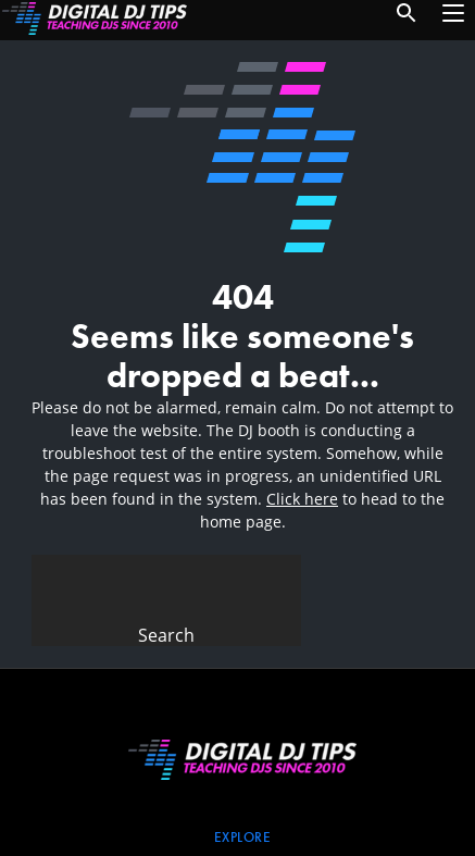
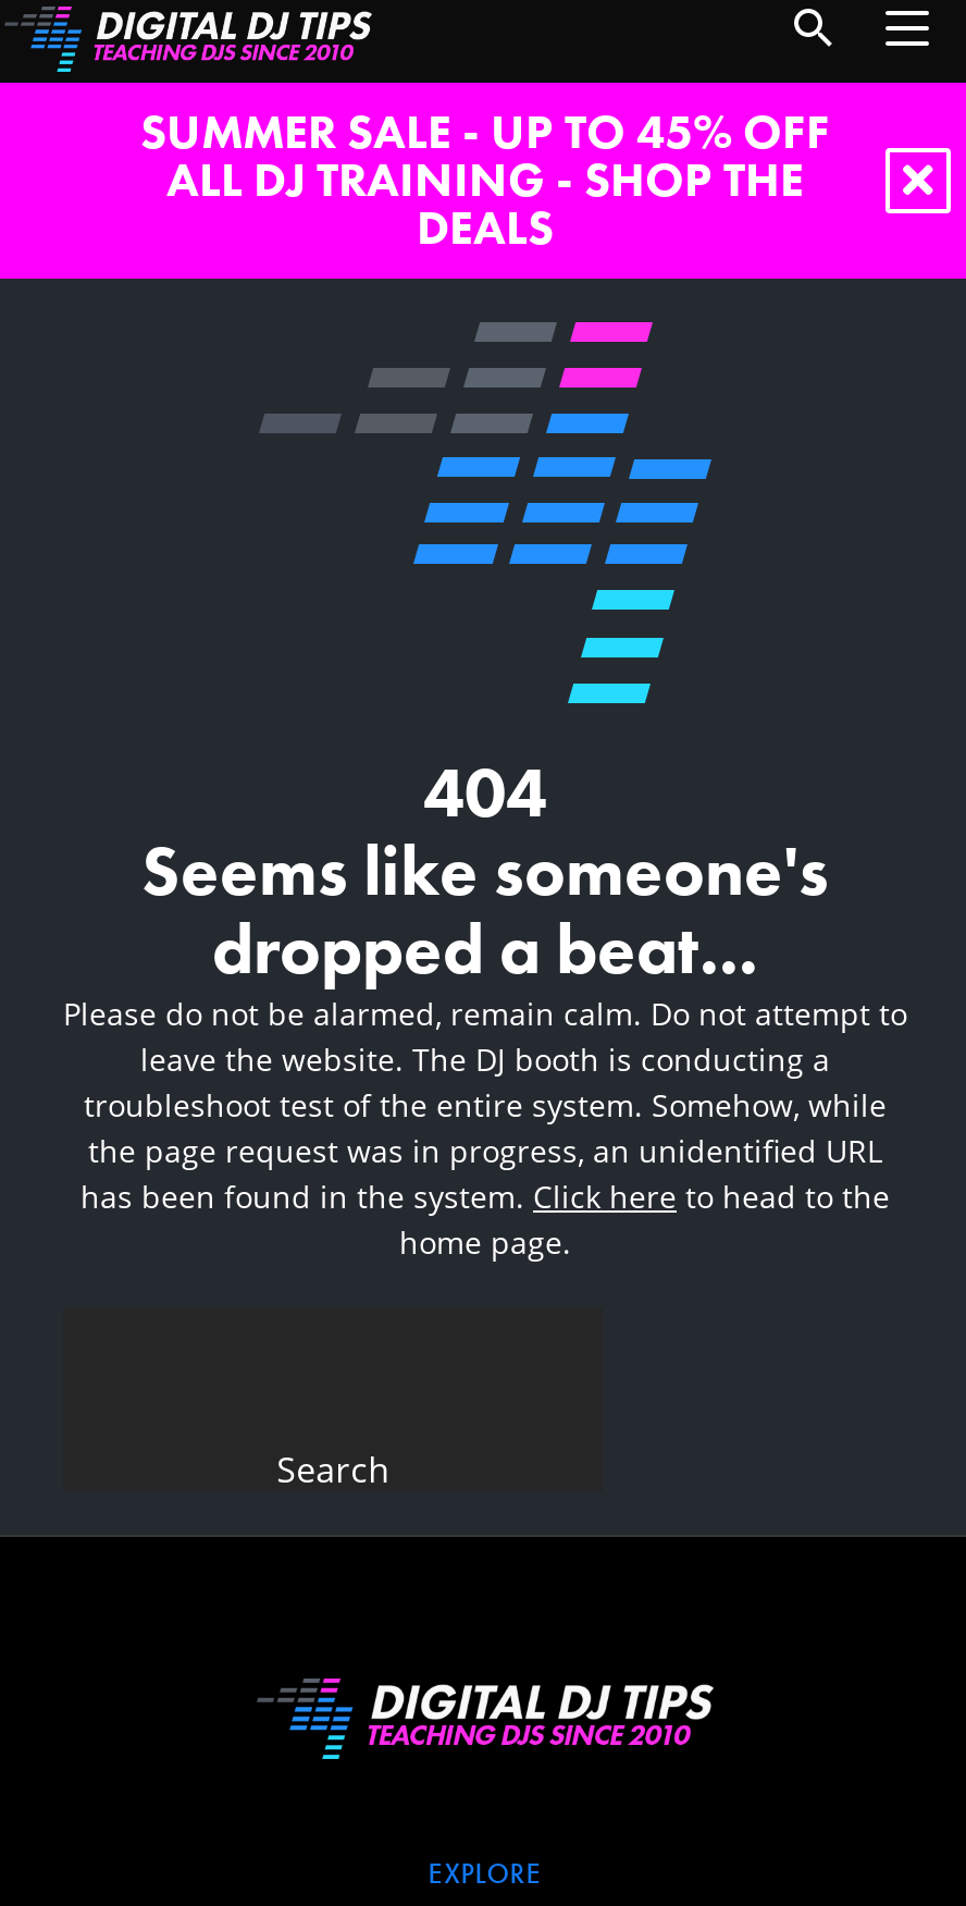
+ SUMMER SALE - UP TO 45% OFF
+ ALL DJ TRAINING - SHOP THE
+ DEALS
